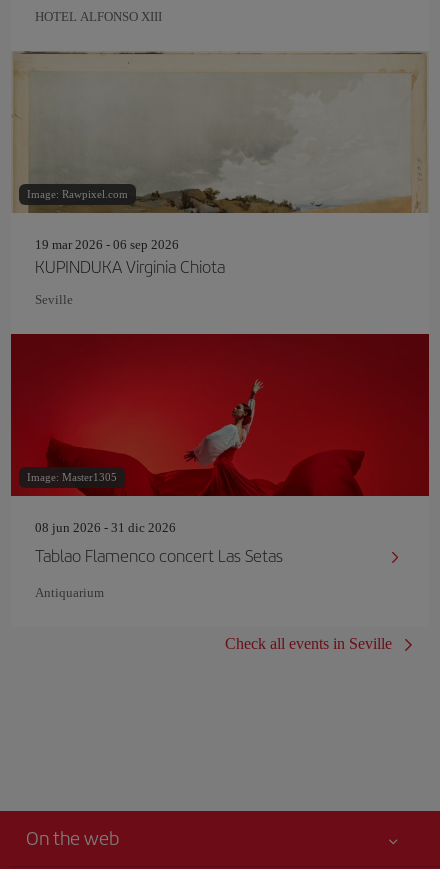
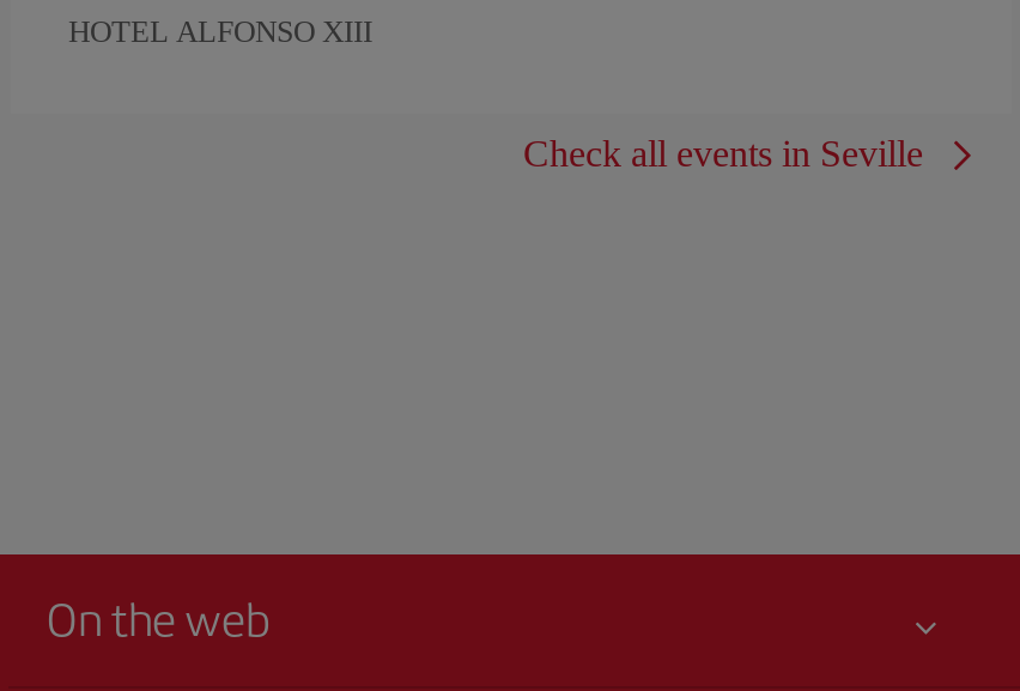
- [image]
- Image: Rawpixel.com
- 19 mar 2026 - 06 sep 2026
- KUPINDUKA Virginia Chiota
- Seville

- [image]
- Image: Master1305
- 08 jun 2026 - 31 dic 2026
- Tablao Flamenco concert Las Setas
- Antiquarium
